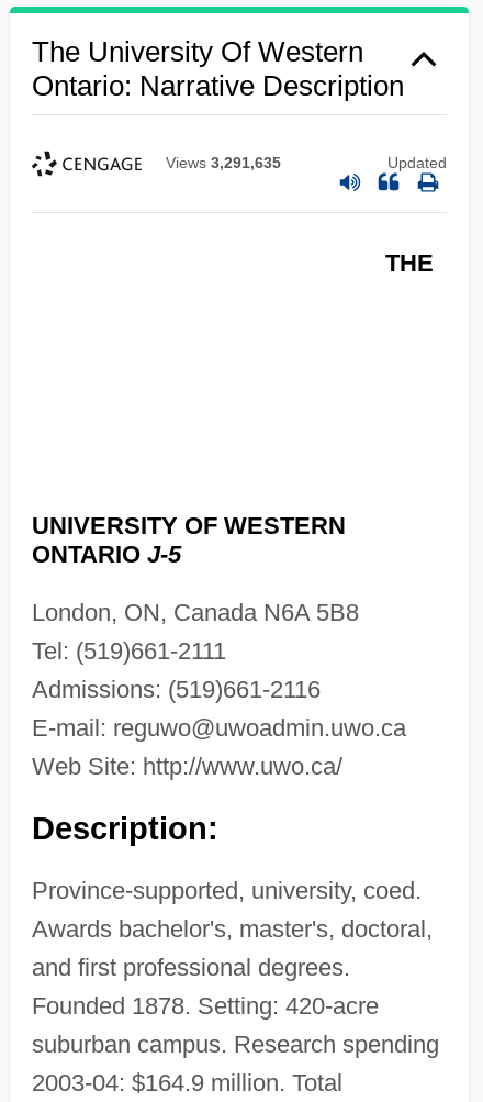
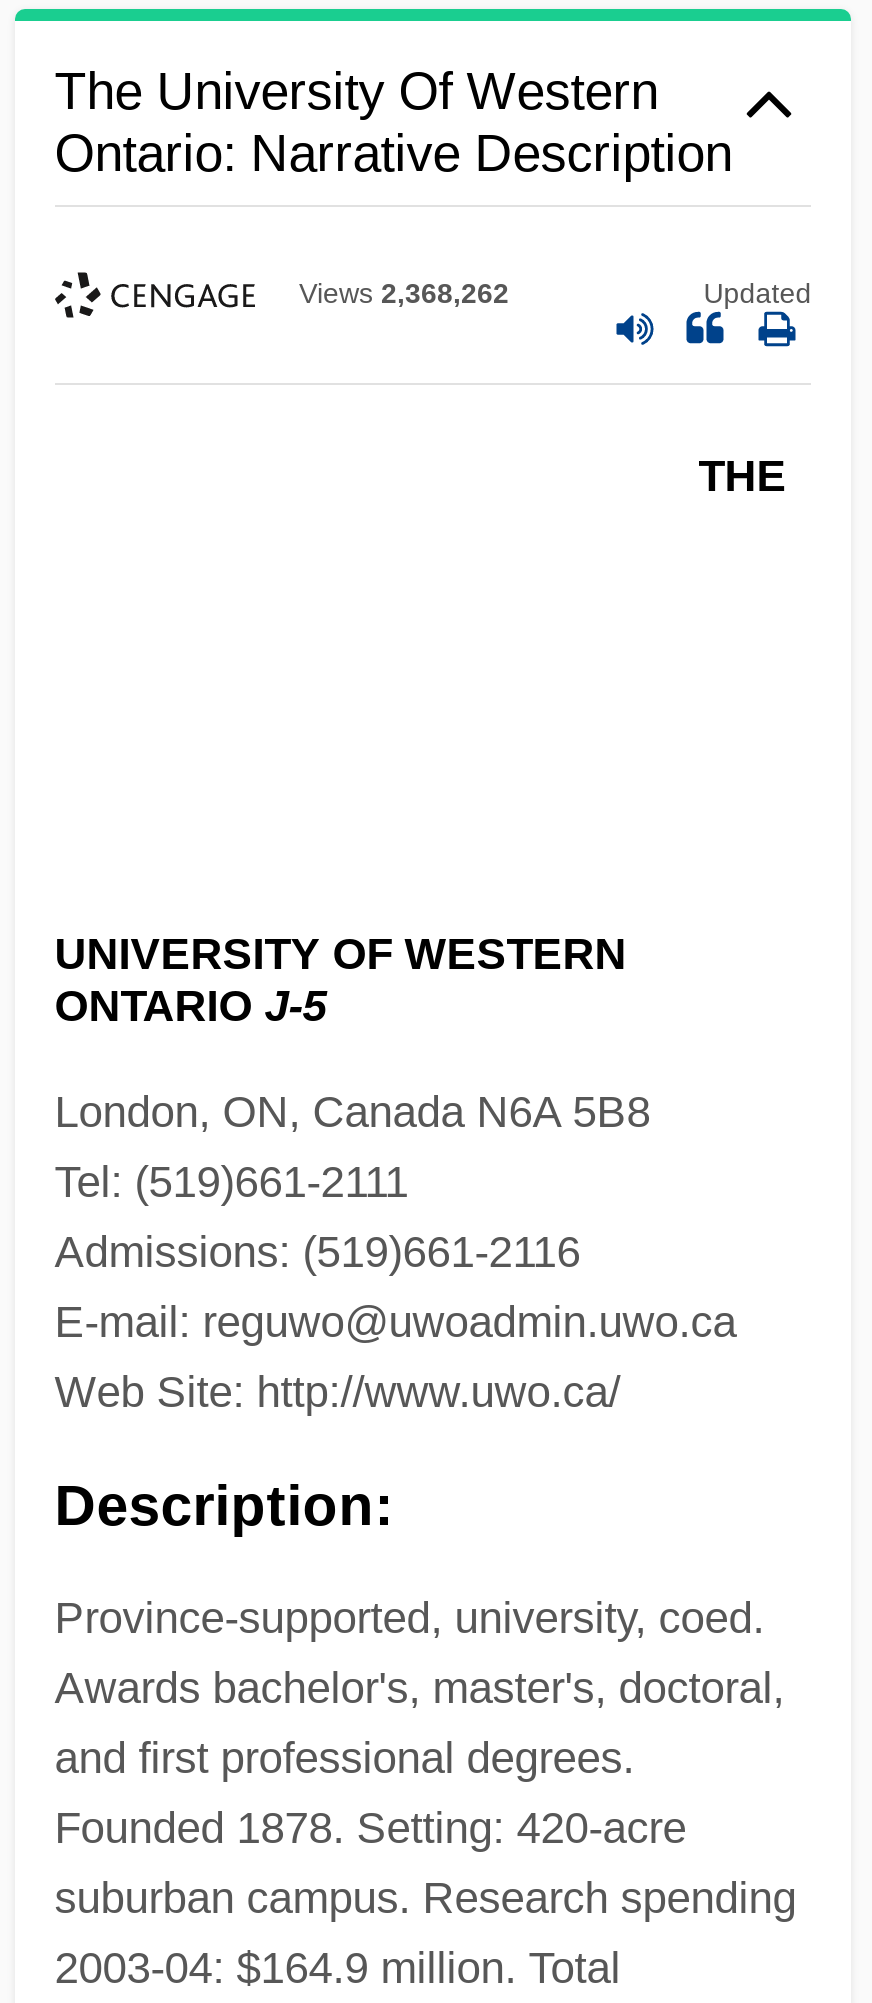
- Views 3,291,635
+ Views 2,368,262
